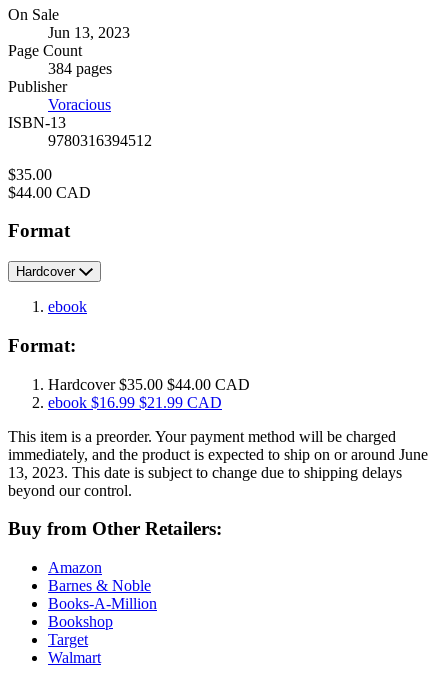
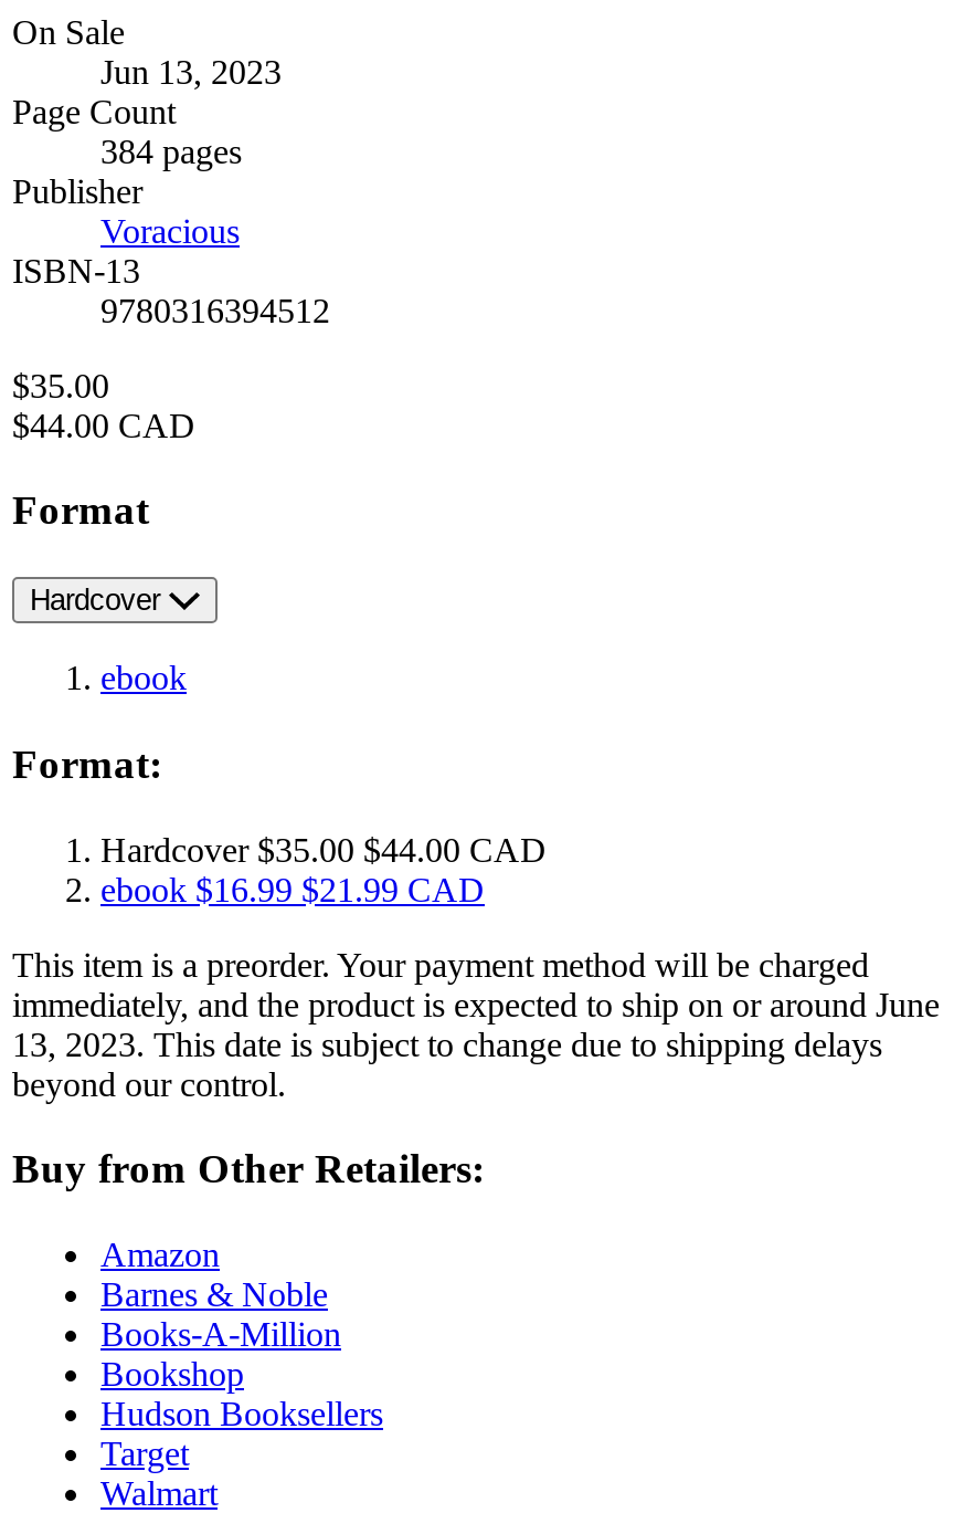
+ Hudson Booksellers
